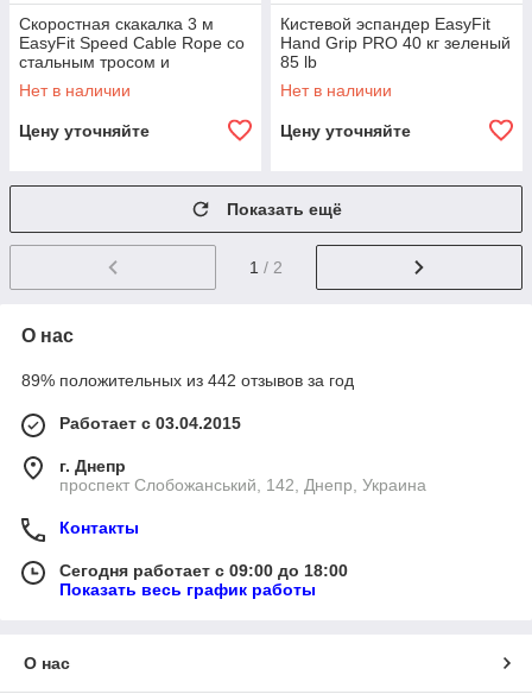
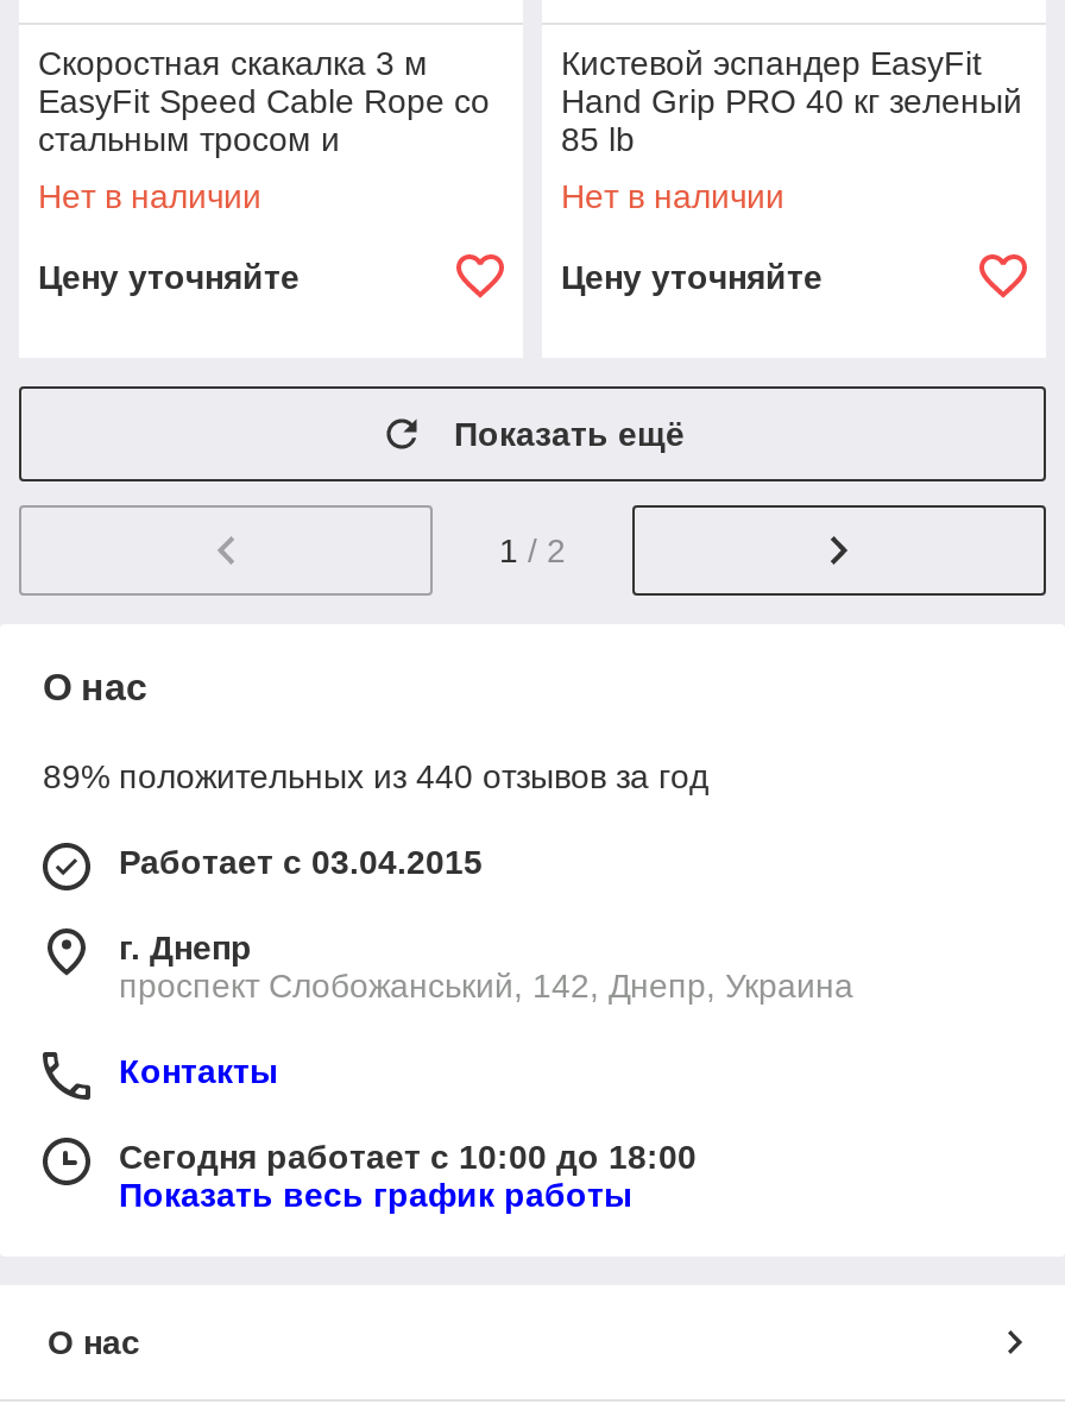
- 89% положительных из 442 отзывов за год
+ 89% положительных из 440 отзывов за год

- Сегодня работает с 09:00 до 18:00
+ Сегодня работает с 10:00 до 18:00
